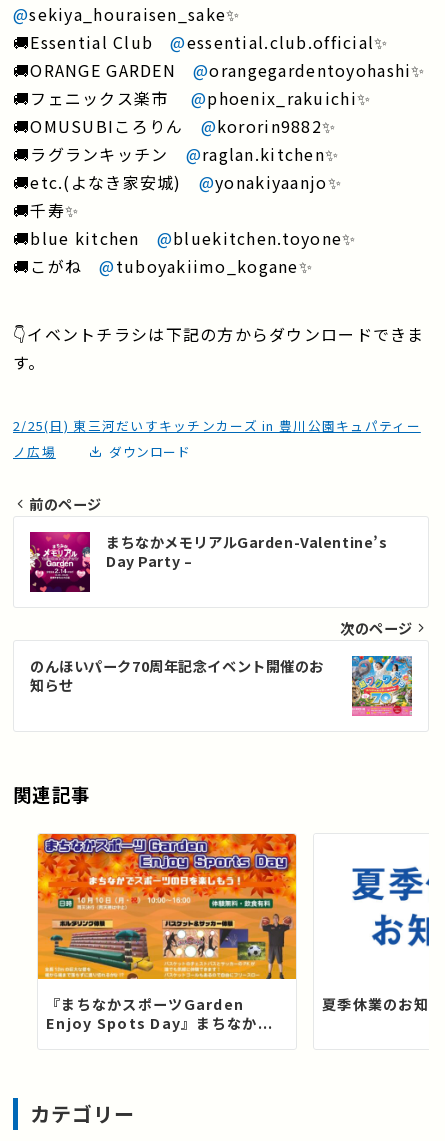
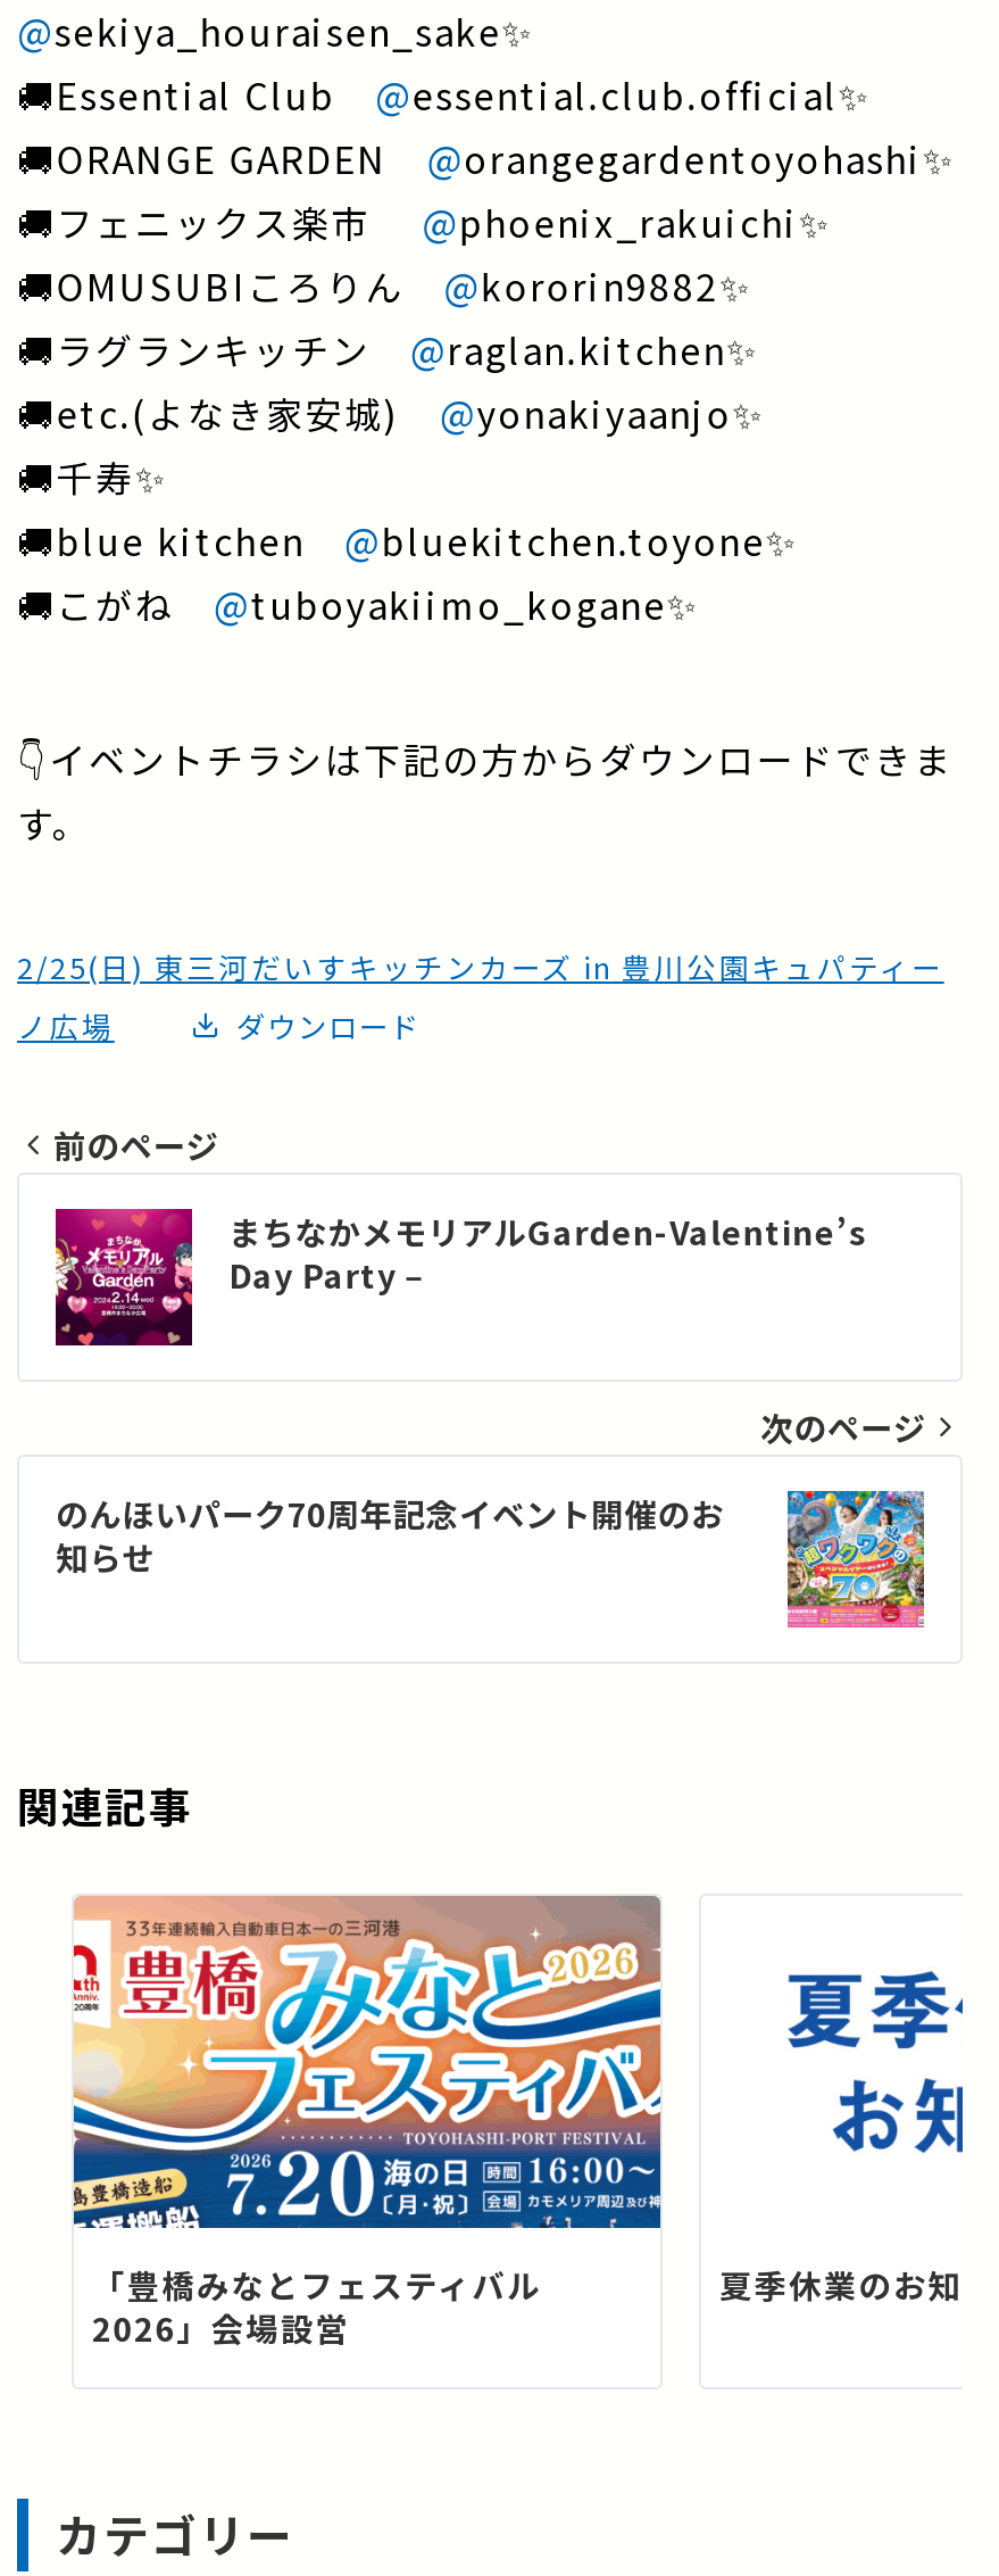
- [image]
- 『まちなかスポーツGarden
- Enjoy Spots Day』まちなか...
+ [image]
+ 「豊橋みなとフェスティバル
+ 2026」会場設営
